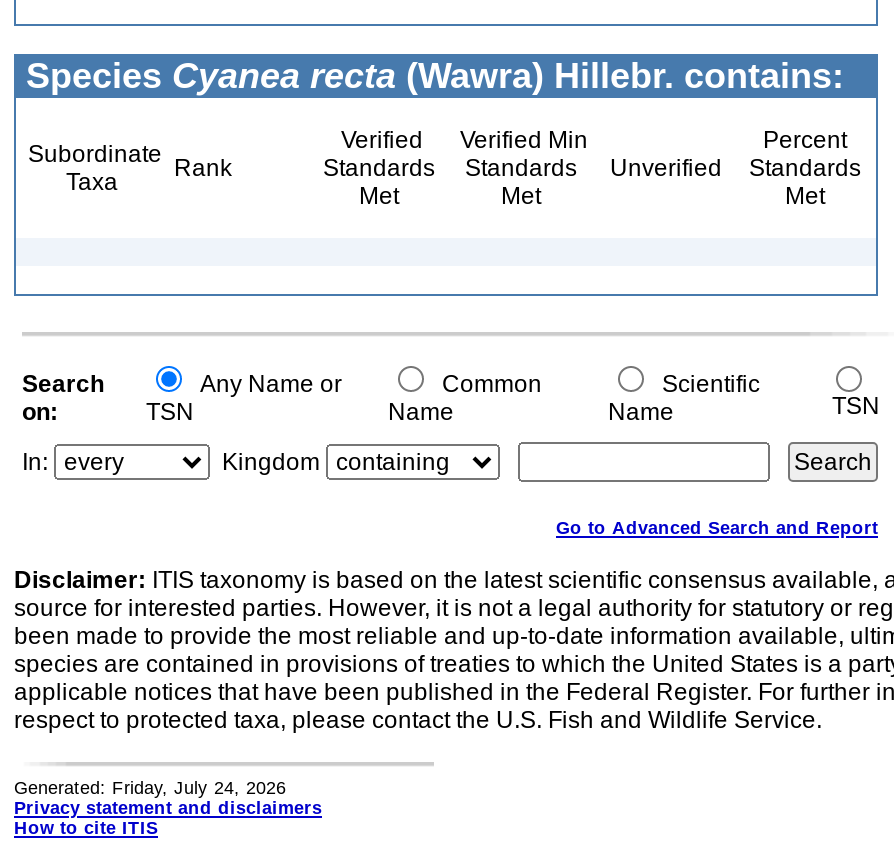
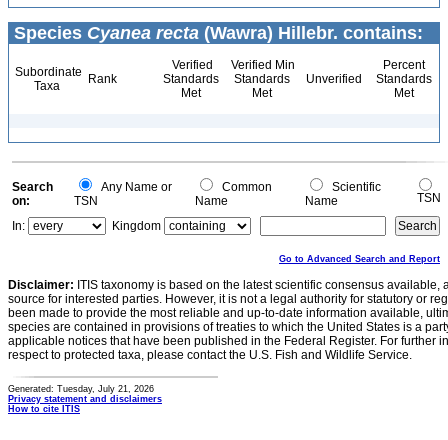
- Generated: Friday, July 24, 2026
+ Generated: Tuesday, July 21, 2026
